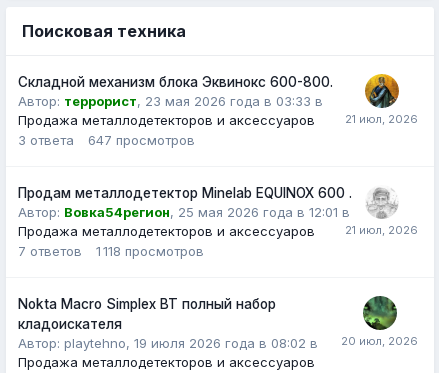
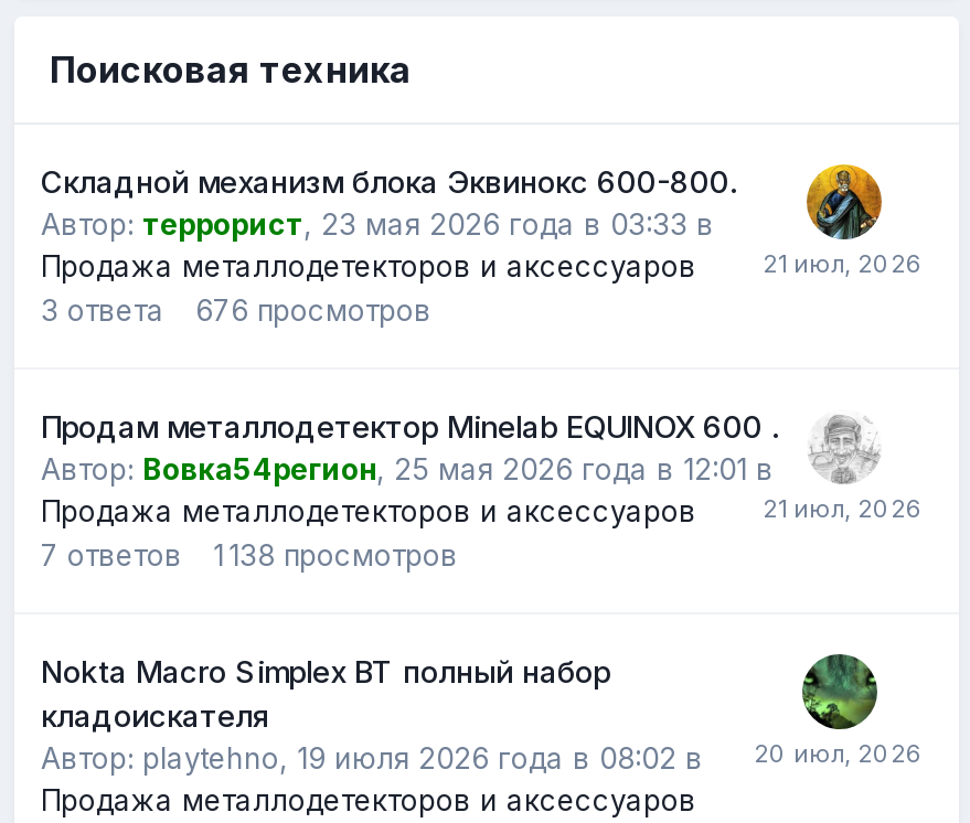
- 647 просмотров
+ 676 просмотров

- 7 ответов 1 118 просмотров
+ 7 ответов 1 138 просмотров
